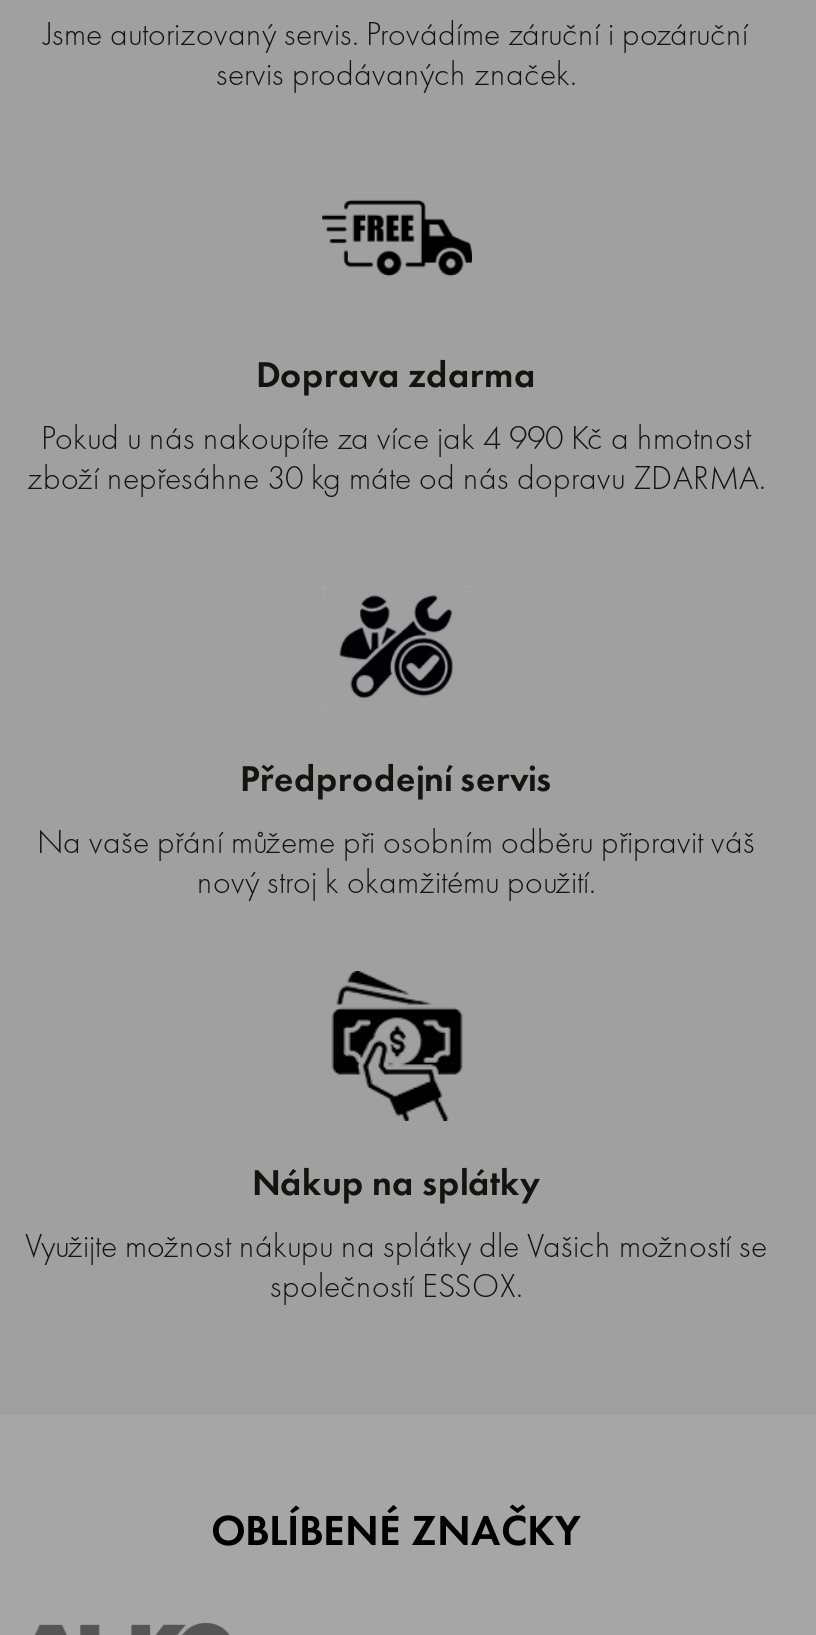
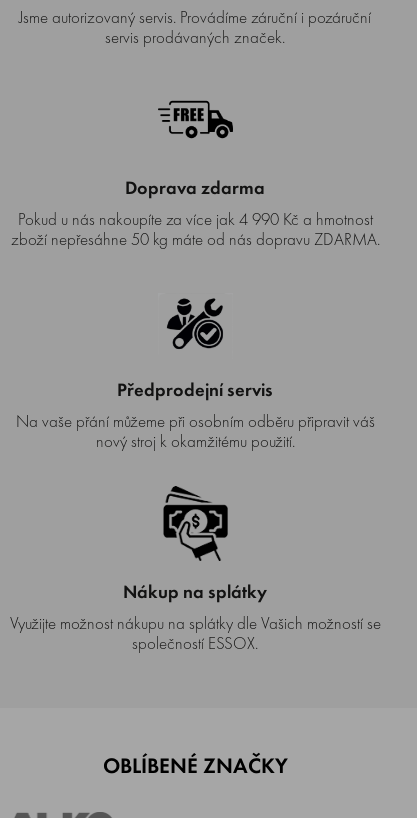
- zboží nepřesáhne 30 kg máte od nás dopravu ZDARMA.
+ zboží nepřesáhne 50 kg máte od nás dopravu ZDARMA.
